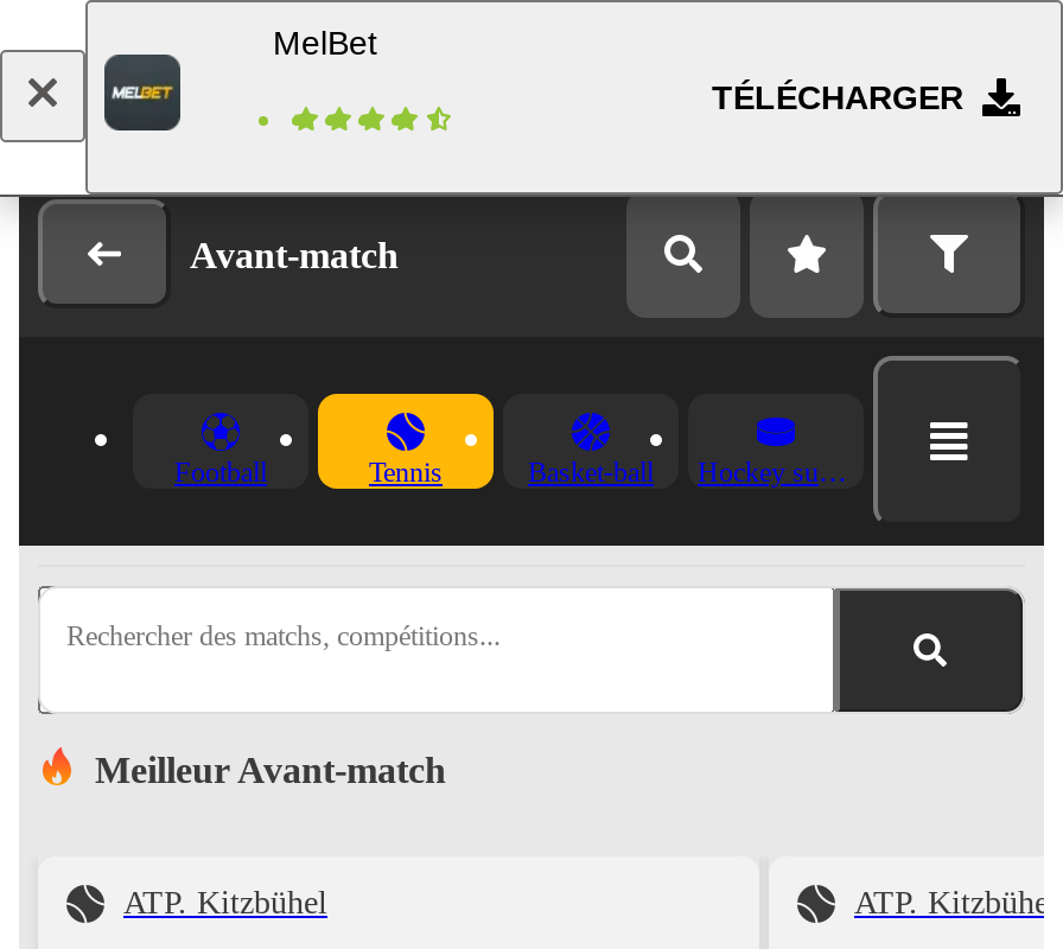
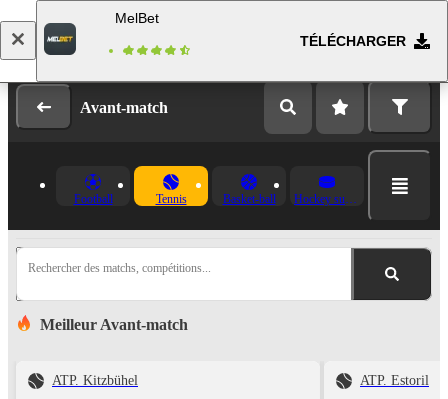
- ATP. Kitzbühel
+ ATP. Estoril
